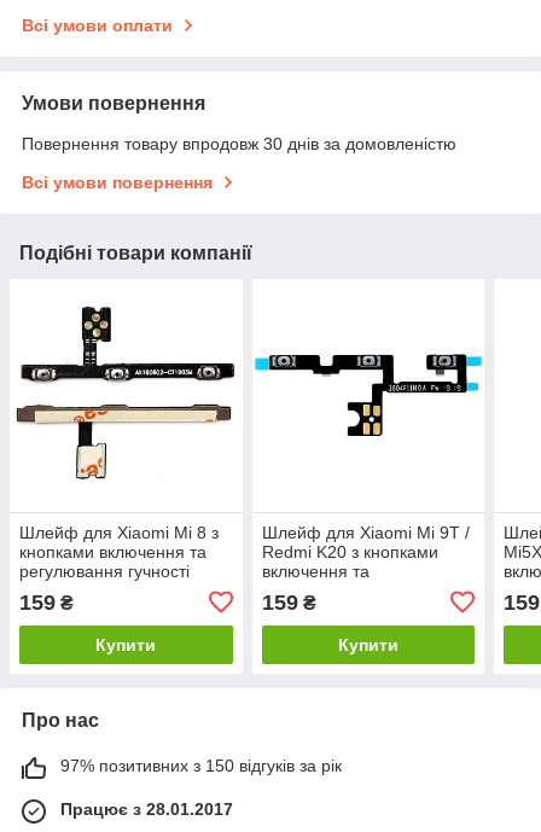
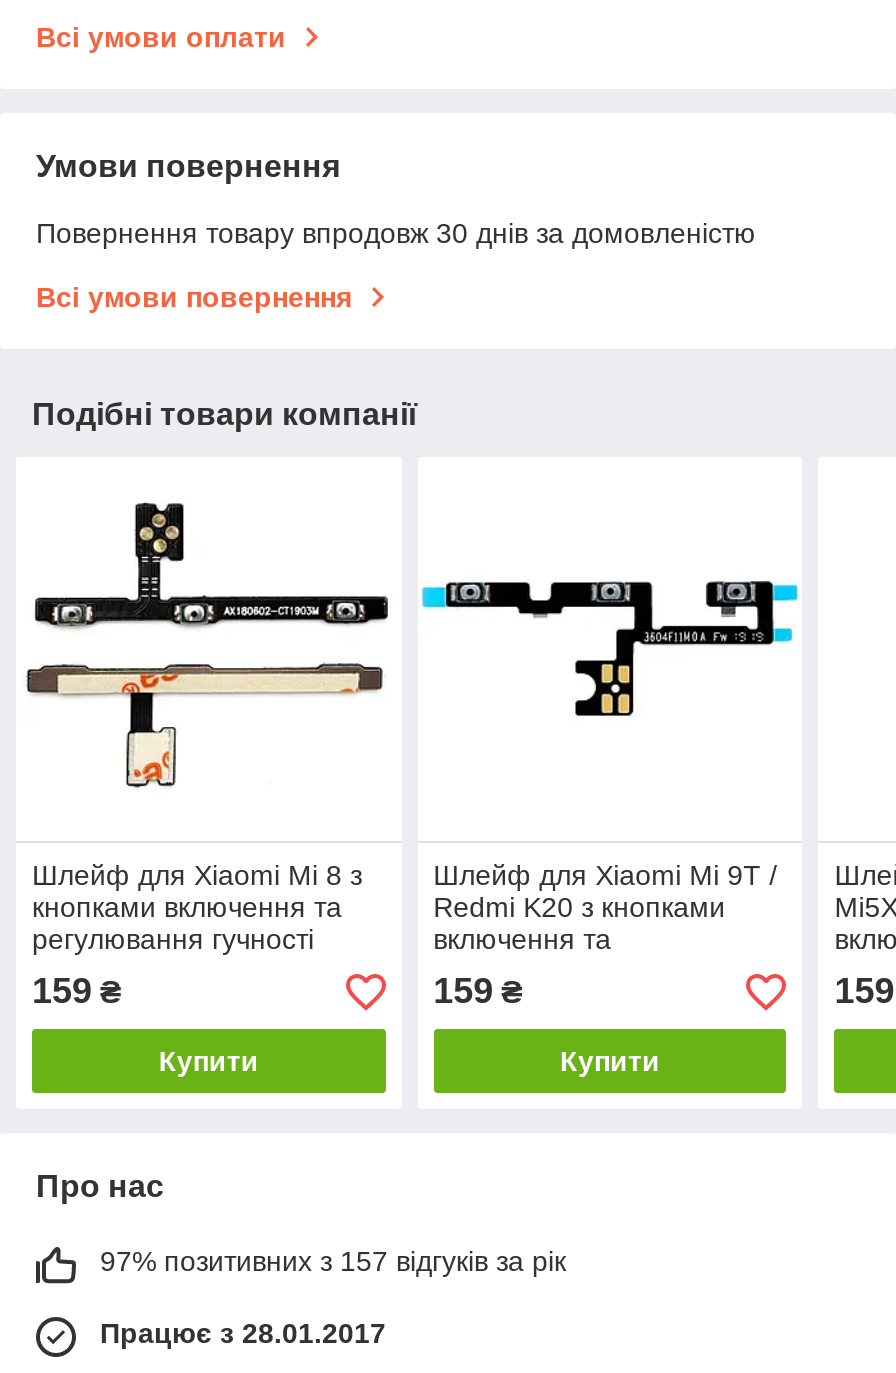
- 97% позитивних з 150 відгуків за рік
+ 97% позитивних з 157 відгуків за рік
